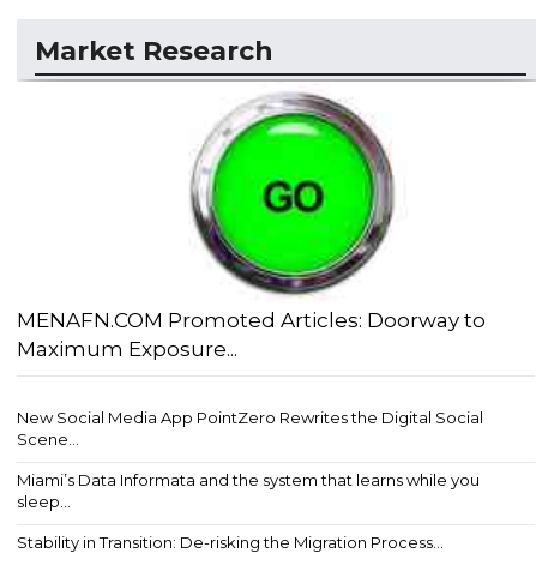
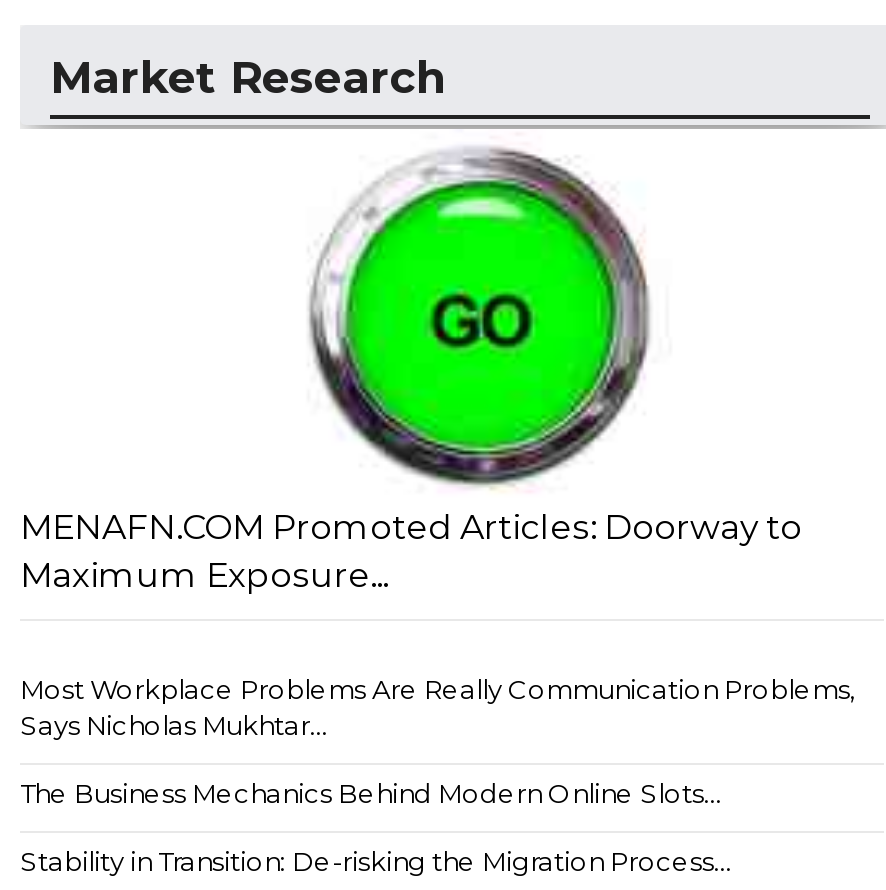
- New Social Media App PointZero Rewrites the Digital Social
- Scene...
+ Most Workplace Problems Are Really Communication Problems,
+ Says Nicholas Mukhtar...

- Miami’s Data Informata and the system that learns while you
- sleep...
+ The Business Mechanics Behind Modern Online Slots...
